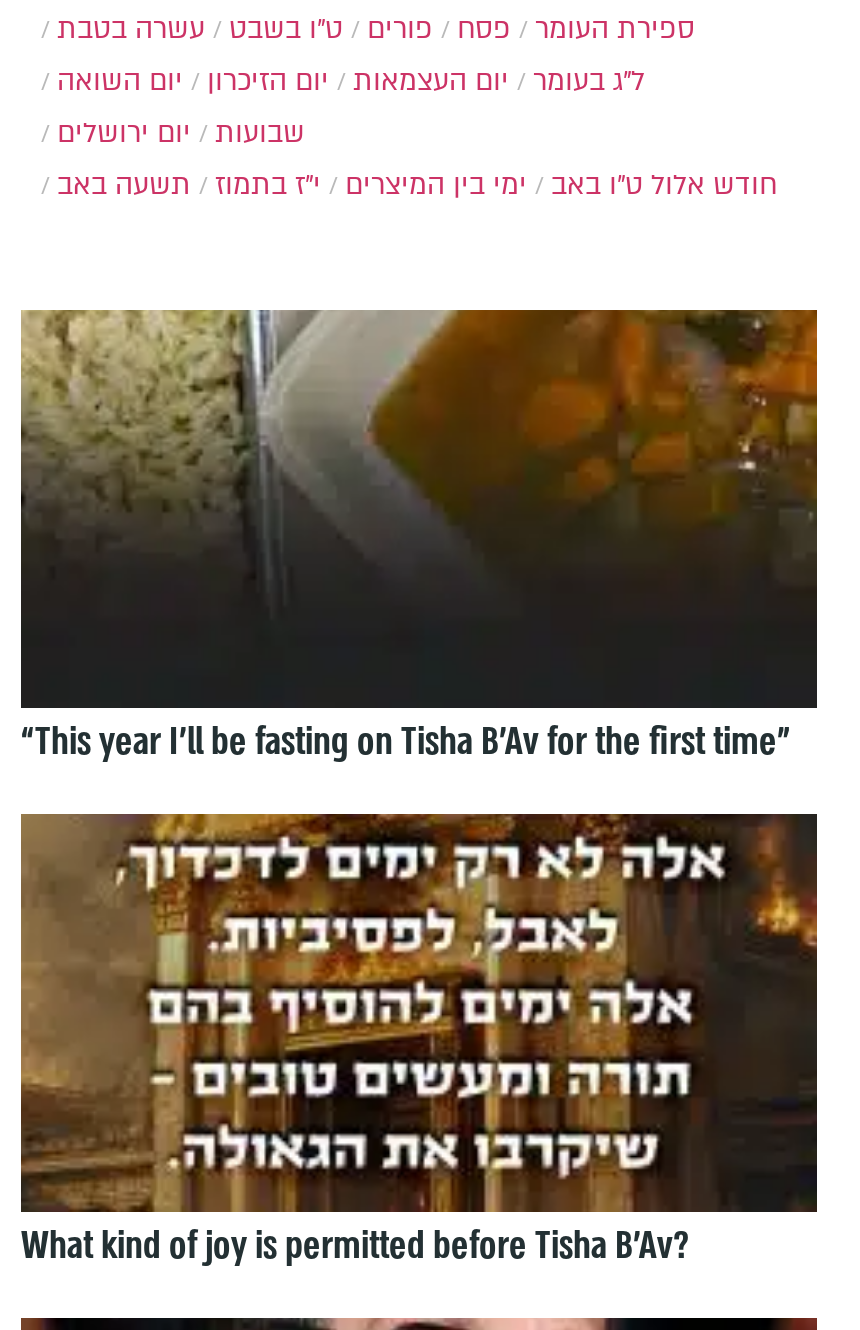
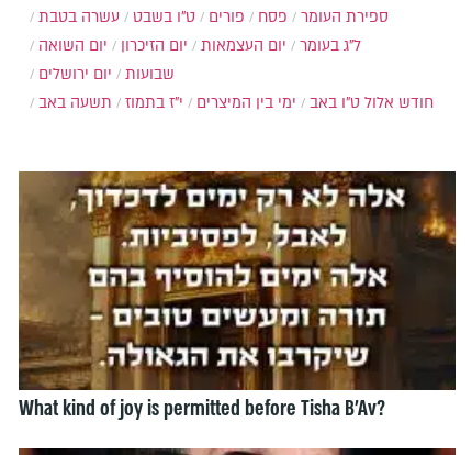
- [image]
- “This year I’ll be fasting on Tisha B’Av for the first time”
